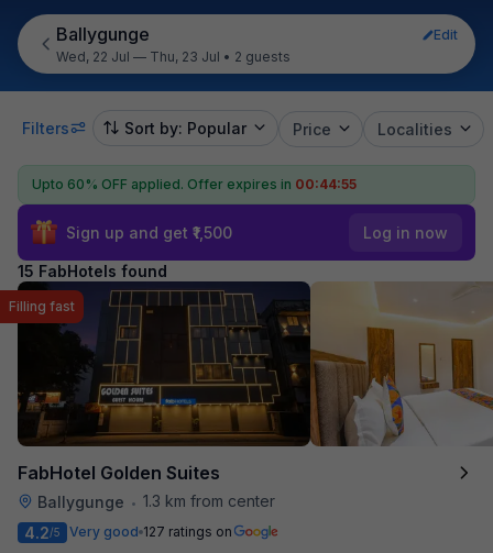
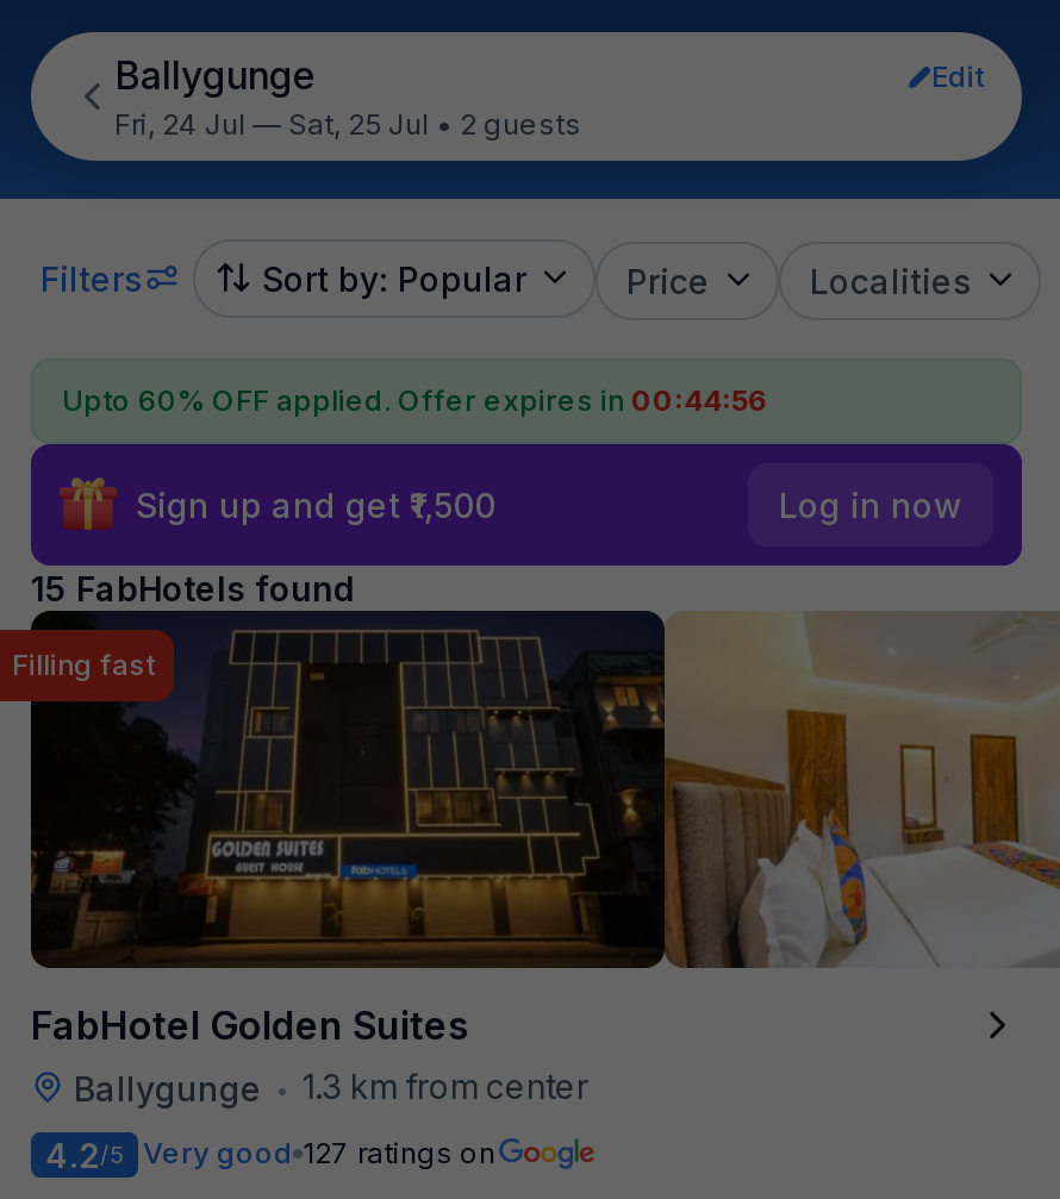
- Wed, 22 Jul — Thu, 23 Jul • 2 guests
+ Fri, 24 Jul — Sat, 25 Jul • 2 guests
